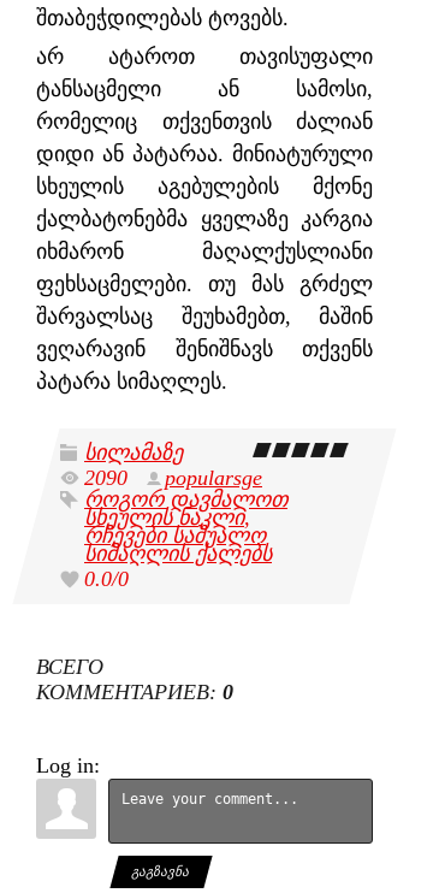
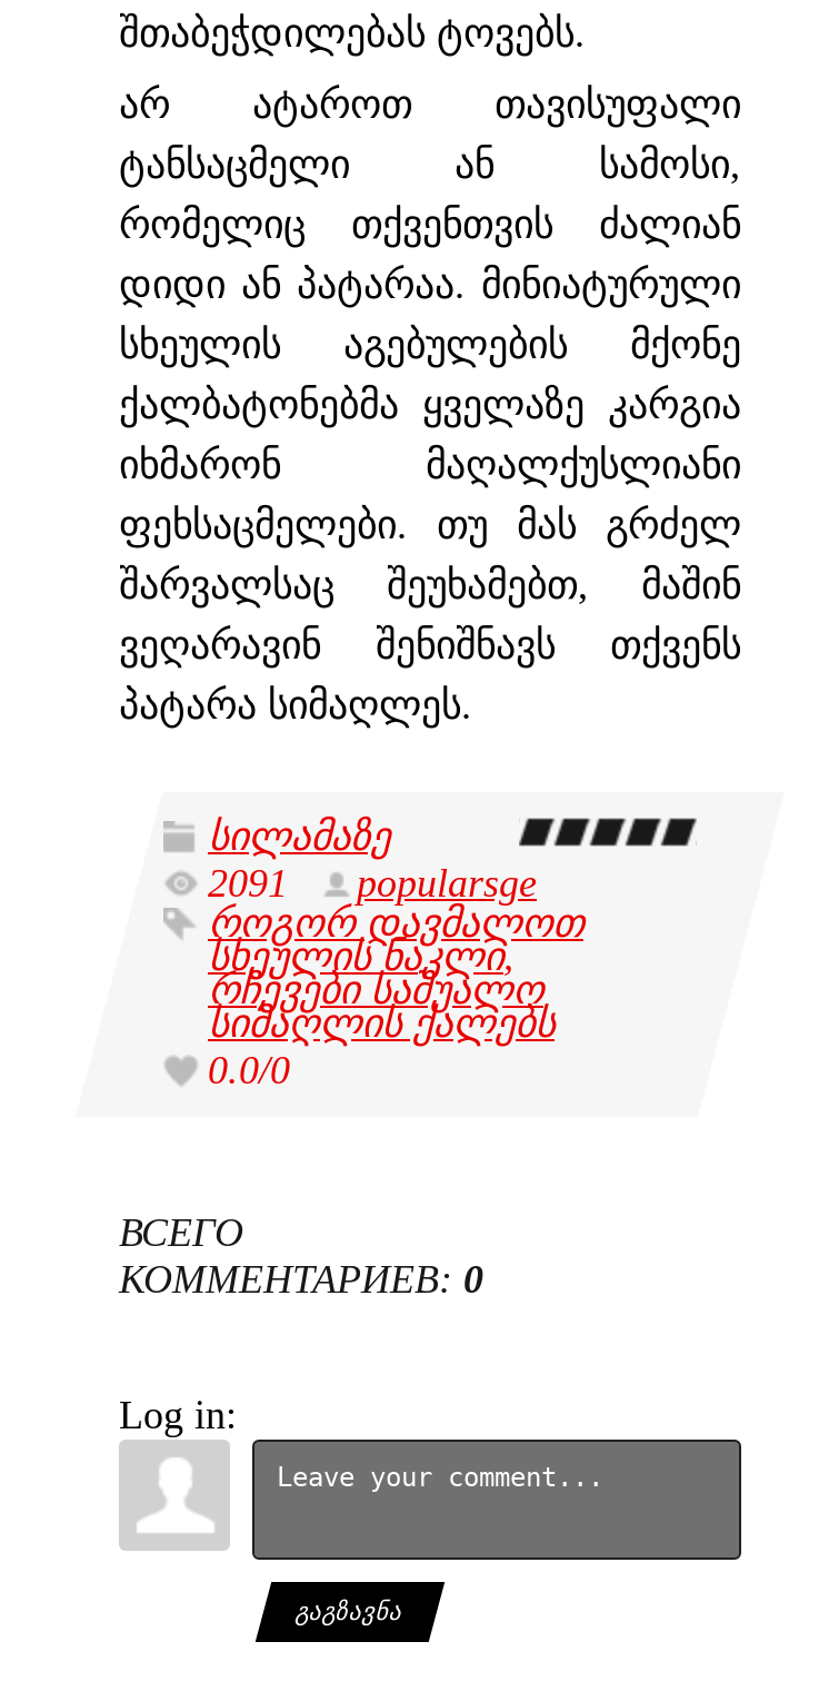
- 2090 popularsge
+ 2091 popularsge
